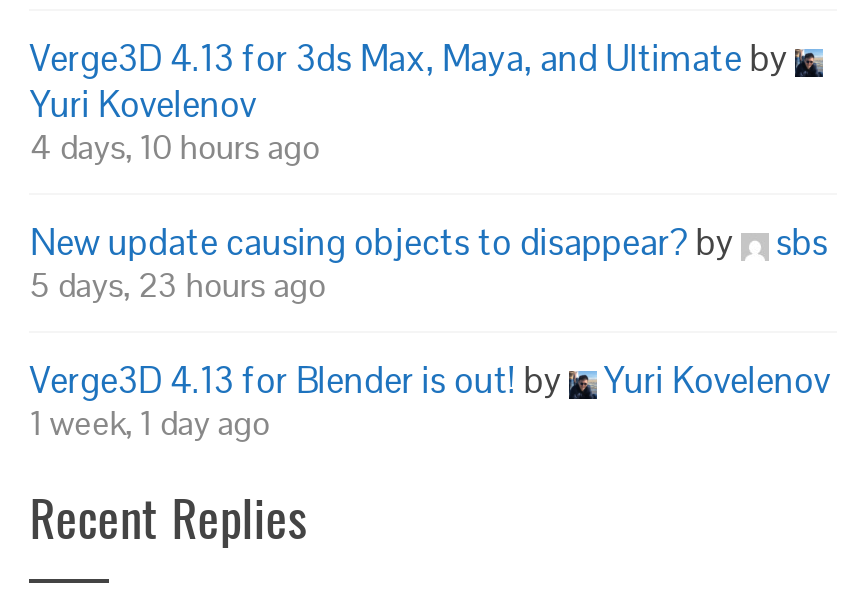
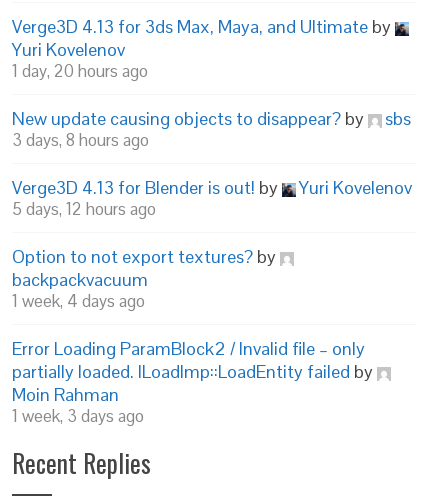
- 4 days, 10 hours ago
+ 1 day, 20 hours ago

- 5 days, 23 hours ago
+ 3 days, 8 hours ago

- 1 week, 1 day ago
+ 5 days, 12 hours ago
+ Option to not export textures? by
+ backpackvacuum
+ 1 week, 4 days ago
+ Error Loading ParamBlock2 / Invalid file – only
+ partially loaded. ILoadImp::LoadEntity failed by
+ Moin Rahman
+ 1 week, 3 days ago
